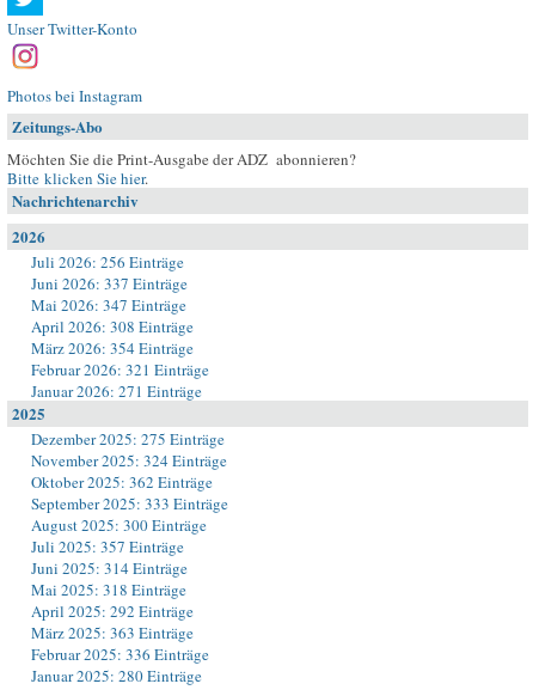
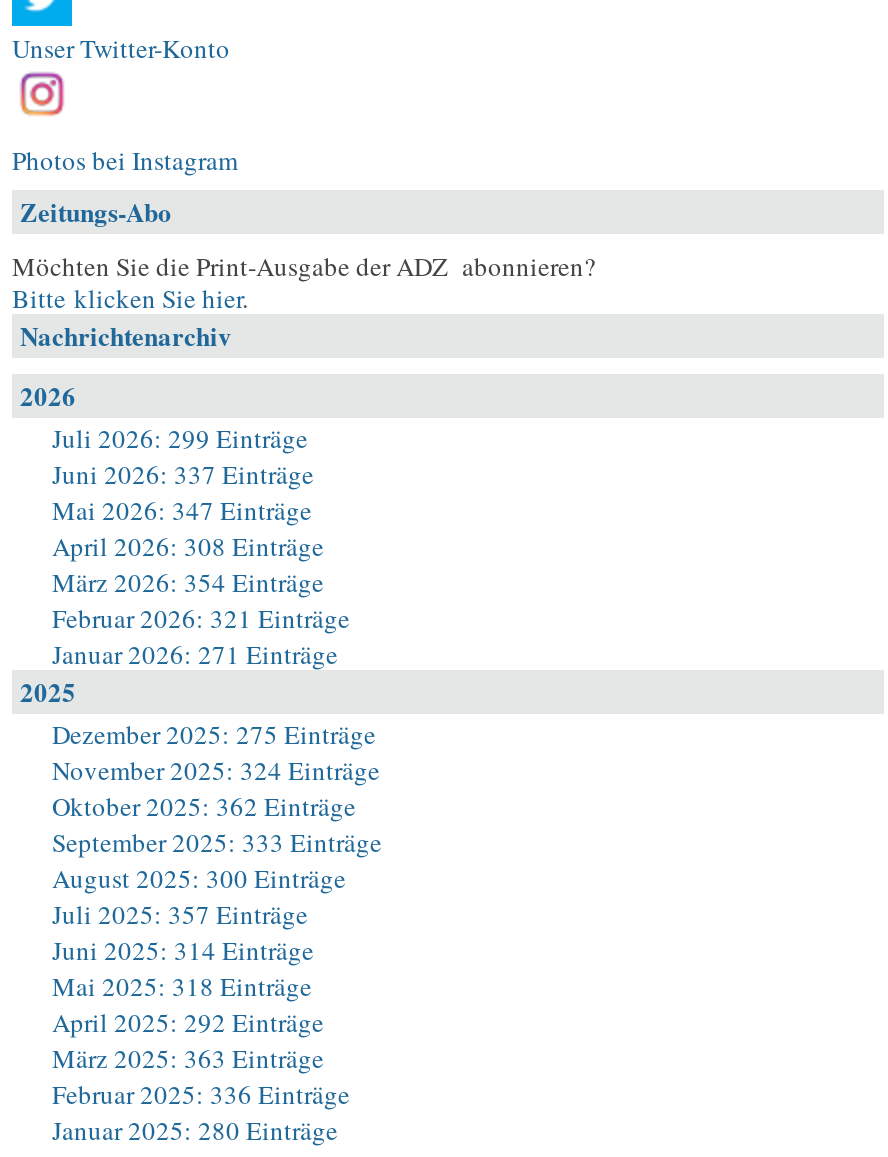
- Juli 2026: 256 Einträge
+ Juli 2026: 299 Einträge
